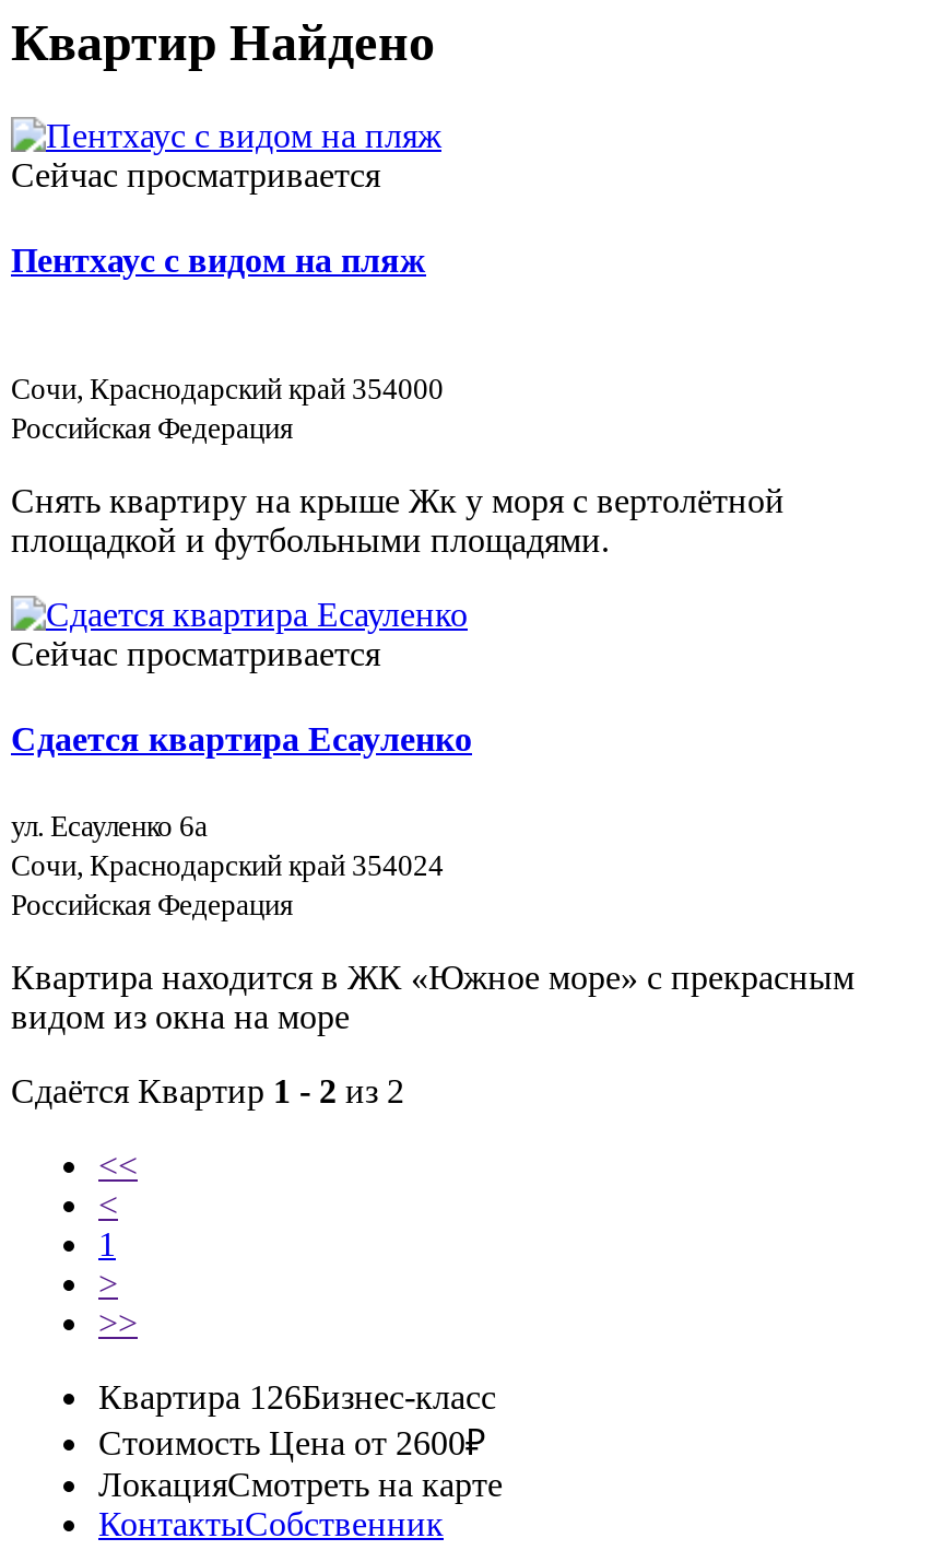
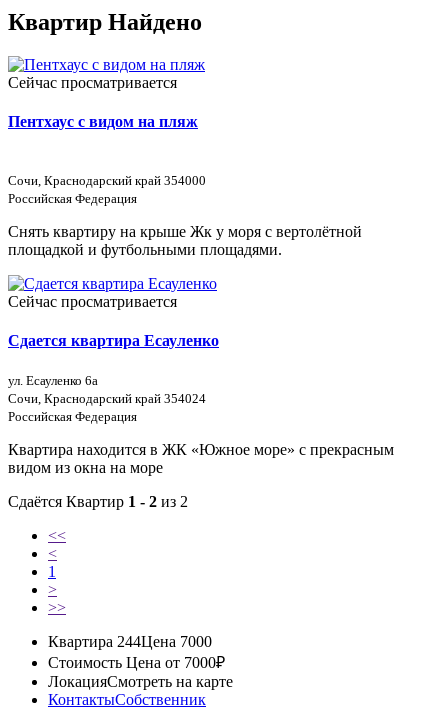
- Квартира 126Бизнес-класс
- Стоимость Цена от 2600₽
+ Квартира 244Цена 7000
+ Стоимость Цена от 7000₽
